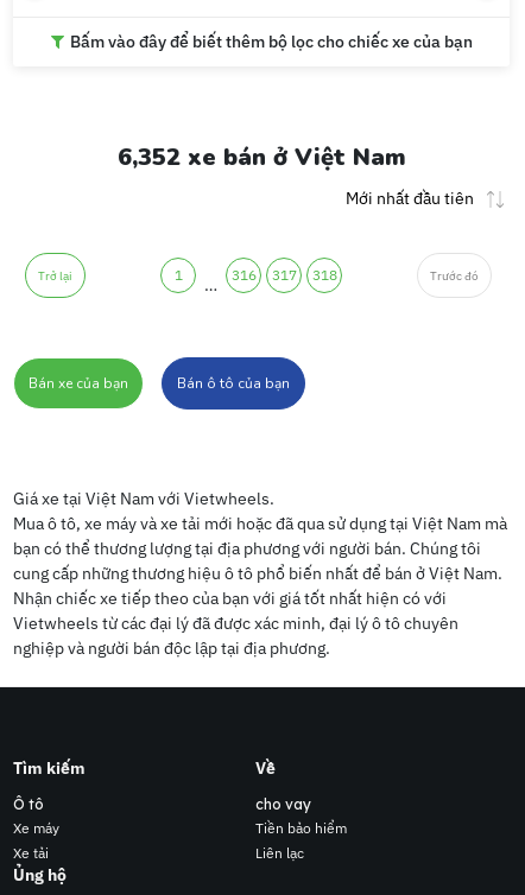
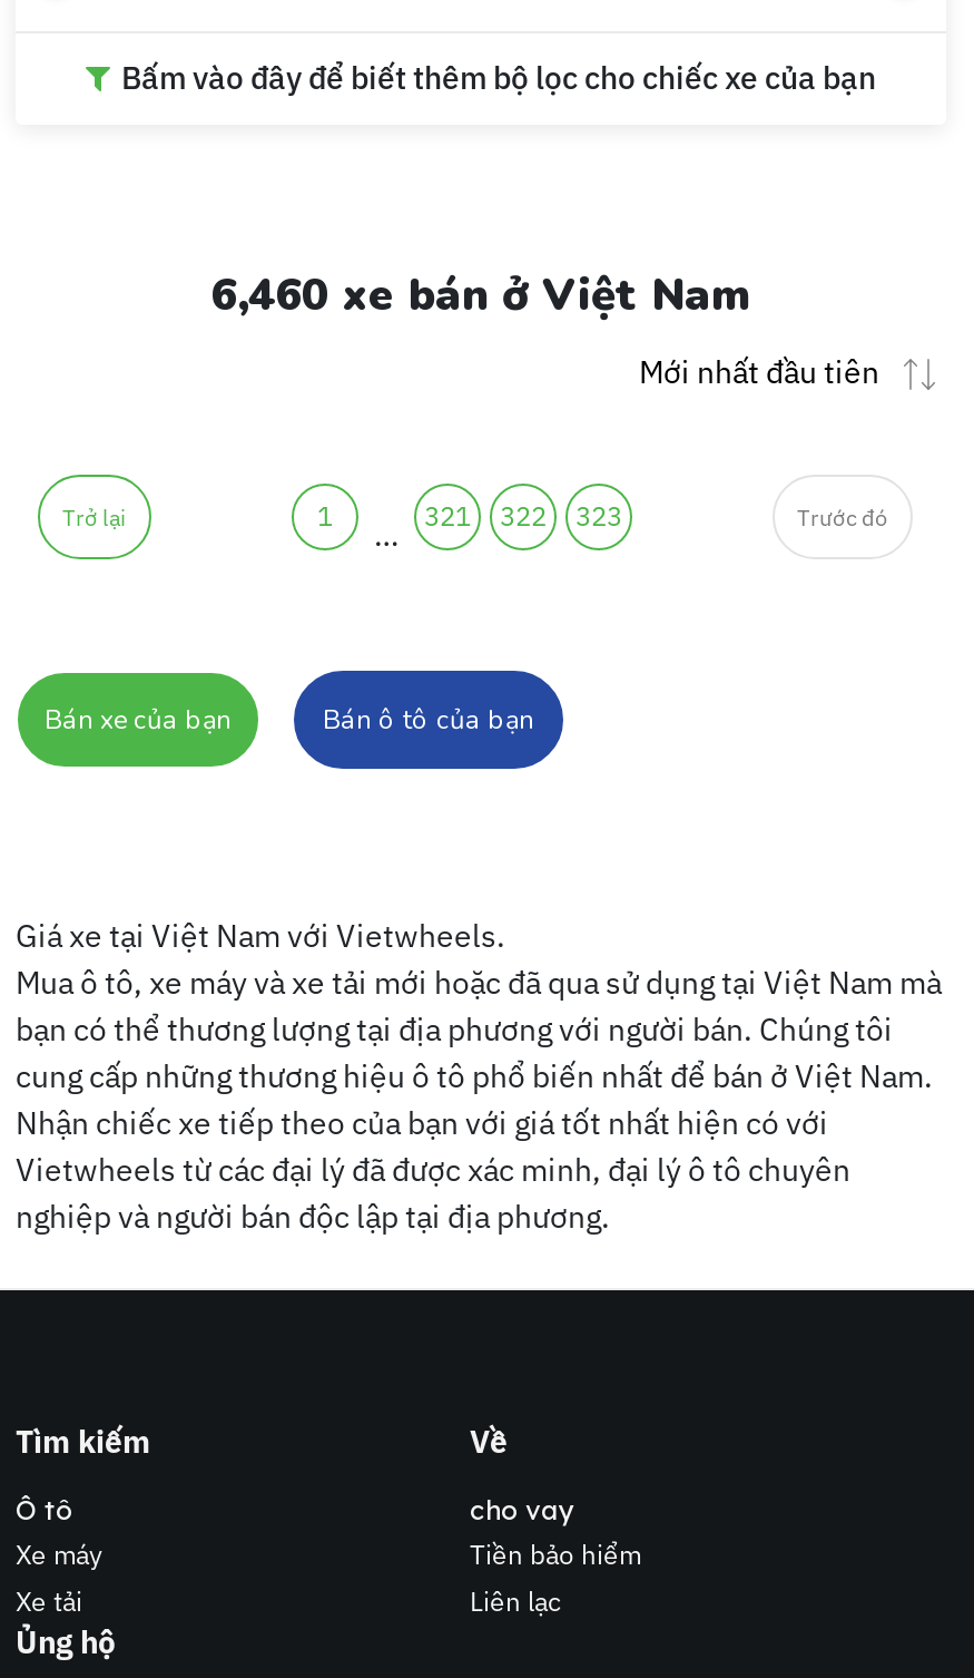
- 6,352 xe bán ở Việt Nam
+ 6,460 xe bán ở Việt Nam

- 316
+ 321

- 317
+ 322

- 318
+ 323
